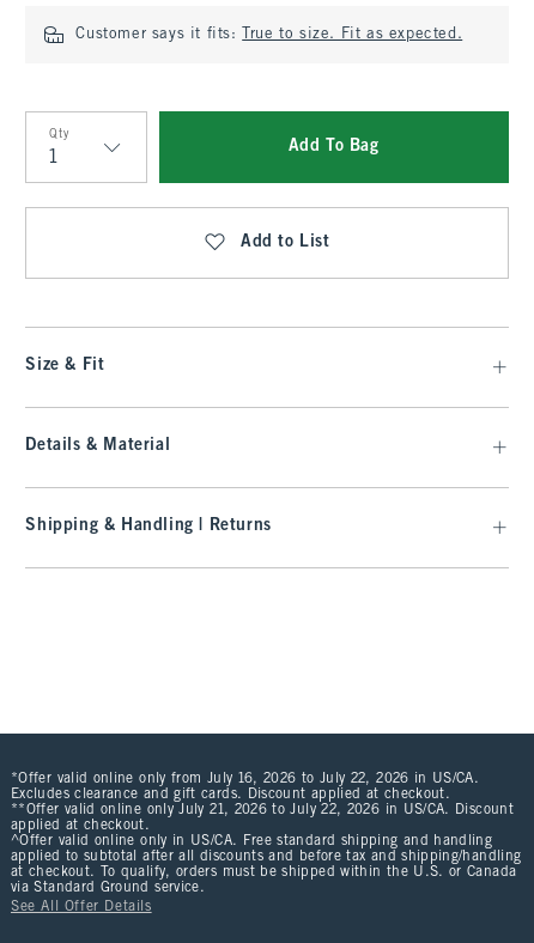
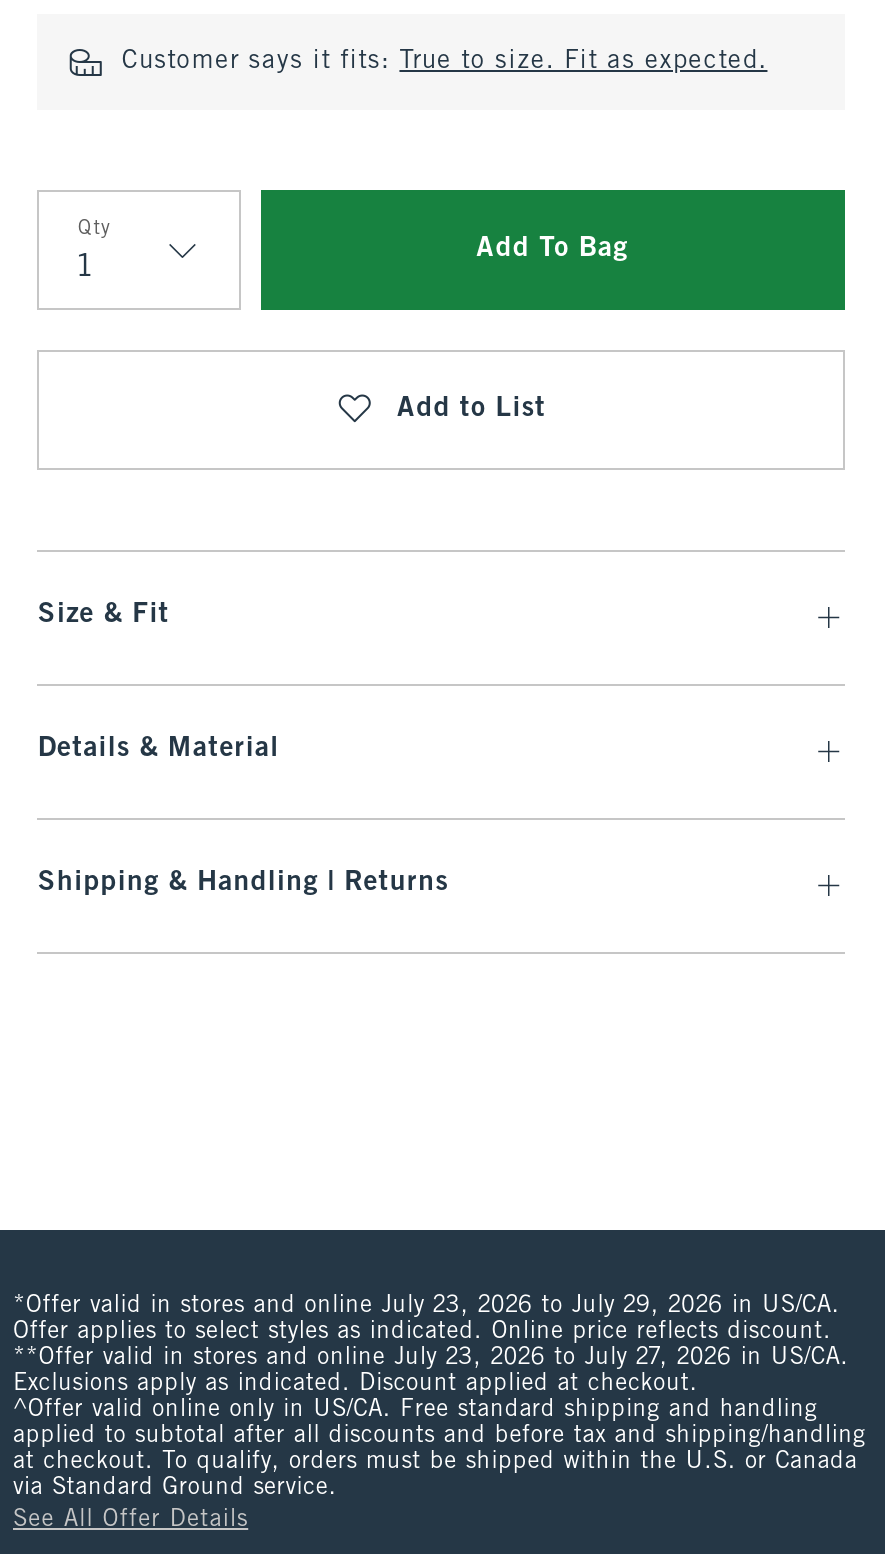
- *Offer valid online only from July 16, 2026 to July 22, 2026 in US/CA.
- Excludes clearance and gift cards. Discount applied at checkout.
- **Offer valid online only July 21, 2026 to July 22, 2026 in US/CA. Discount
- applied at checkout.
+ *Offer valid in stores and online July 23, 2026 to July 29, 2026 in US/CA.
+ Offer applies to select styles as indicated. Online price reflects discount.
+ **Offer valid in stores and online July 23, 2026 to July 27, 2026 in US/CA.
+ Exclusions apply as indicated. Discount applied at checkout.
